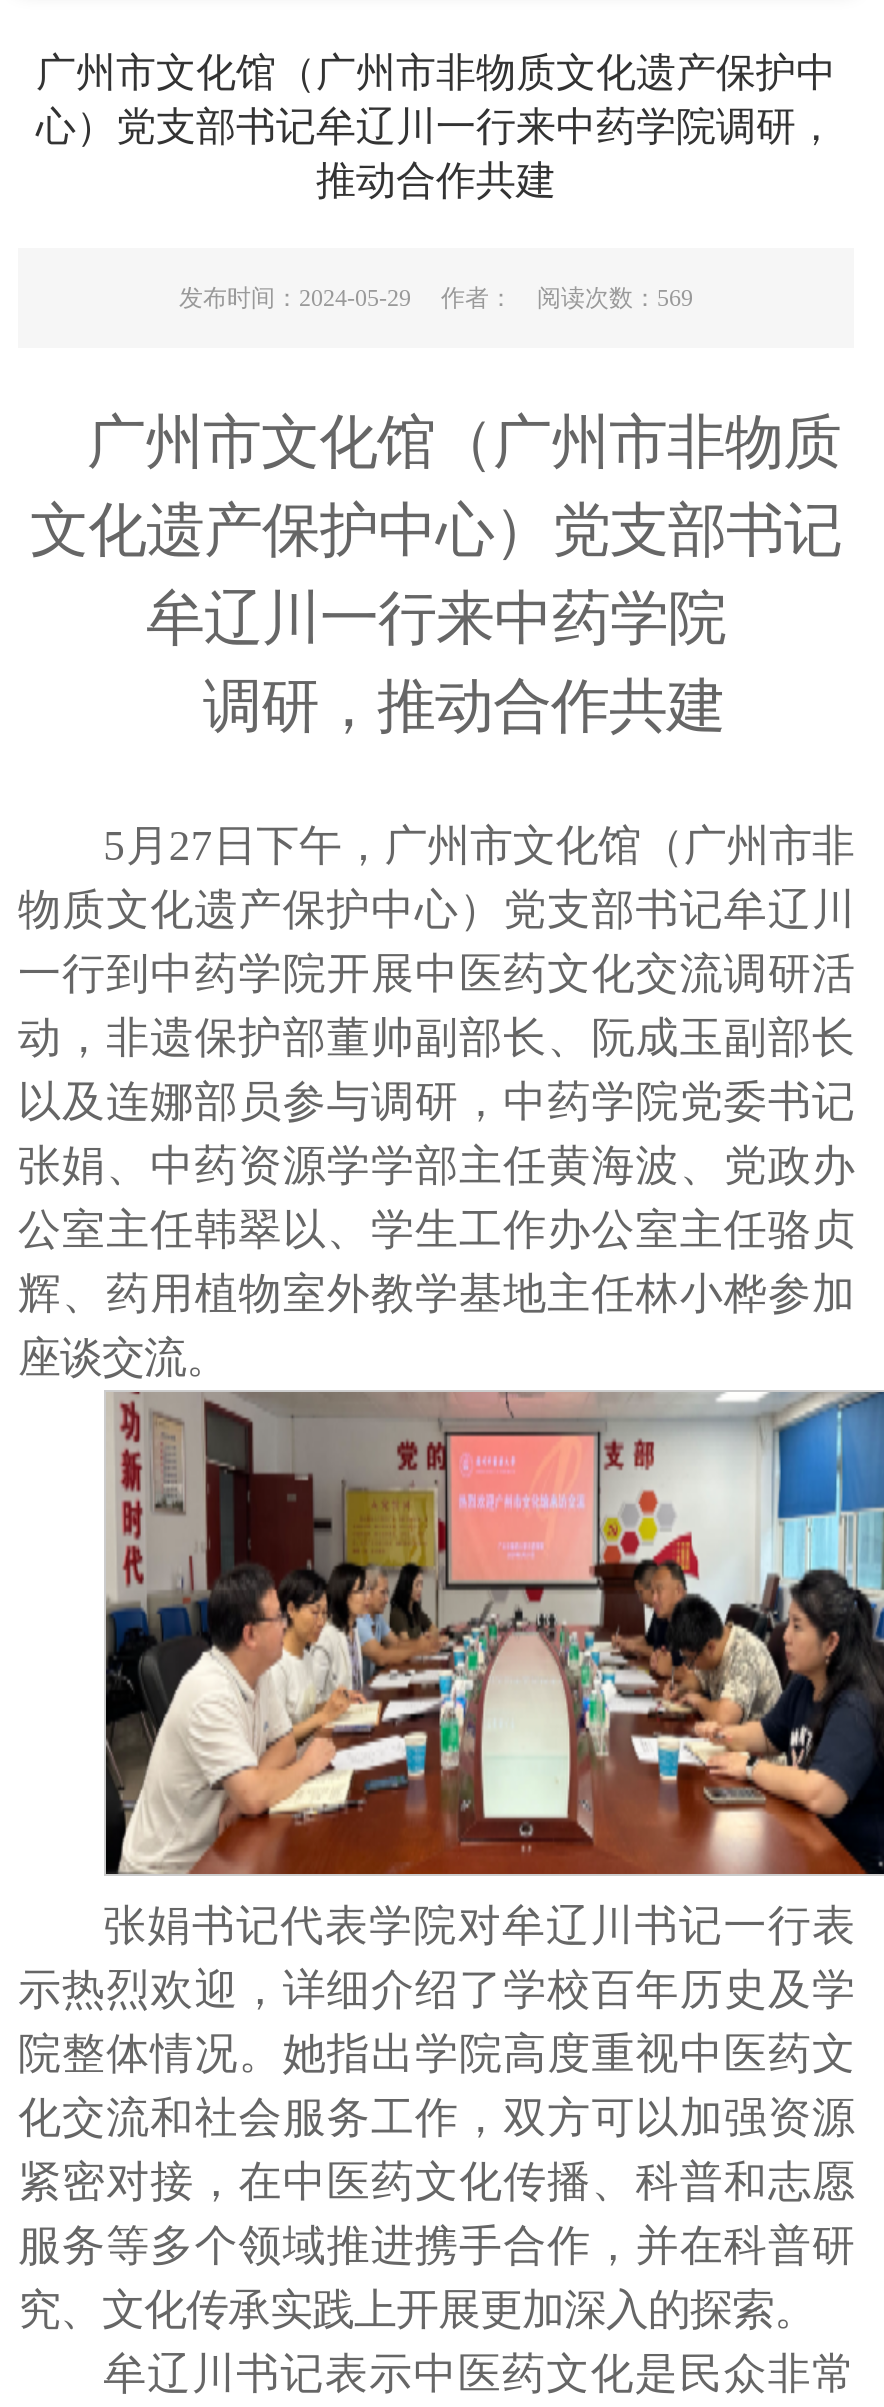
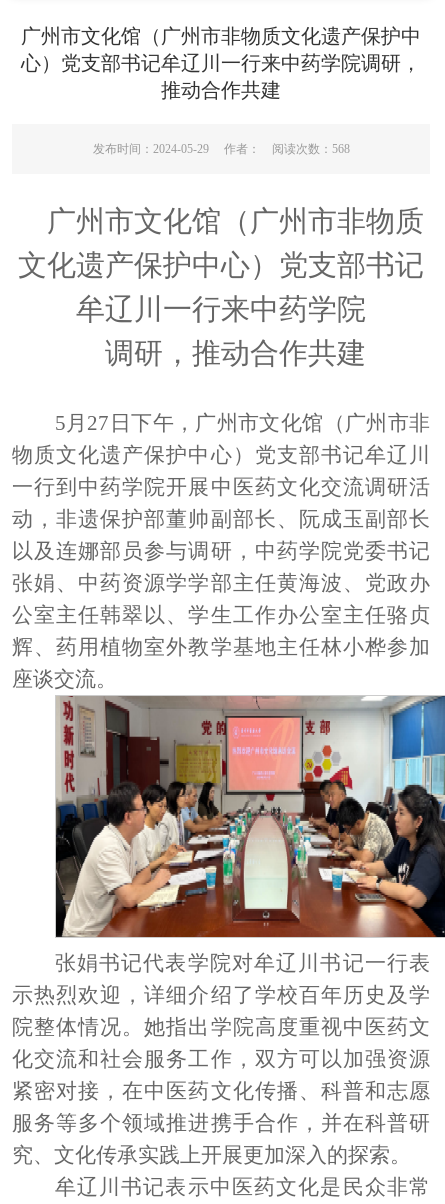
- 发布时间：2024-05-29 作者： 阅读次数：569
+ 发布时间：2024-05-29 作者： 阅读次数：568
